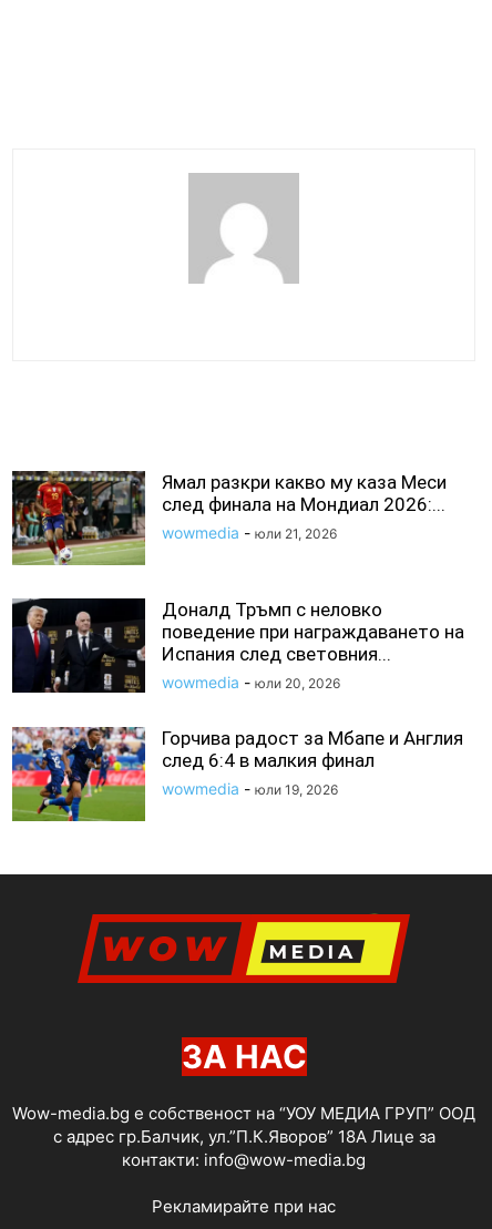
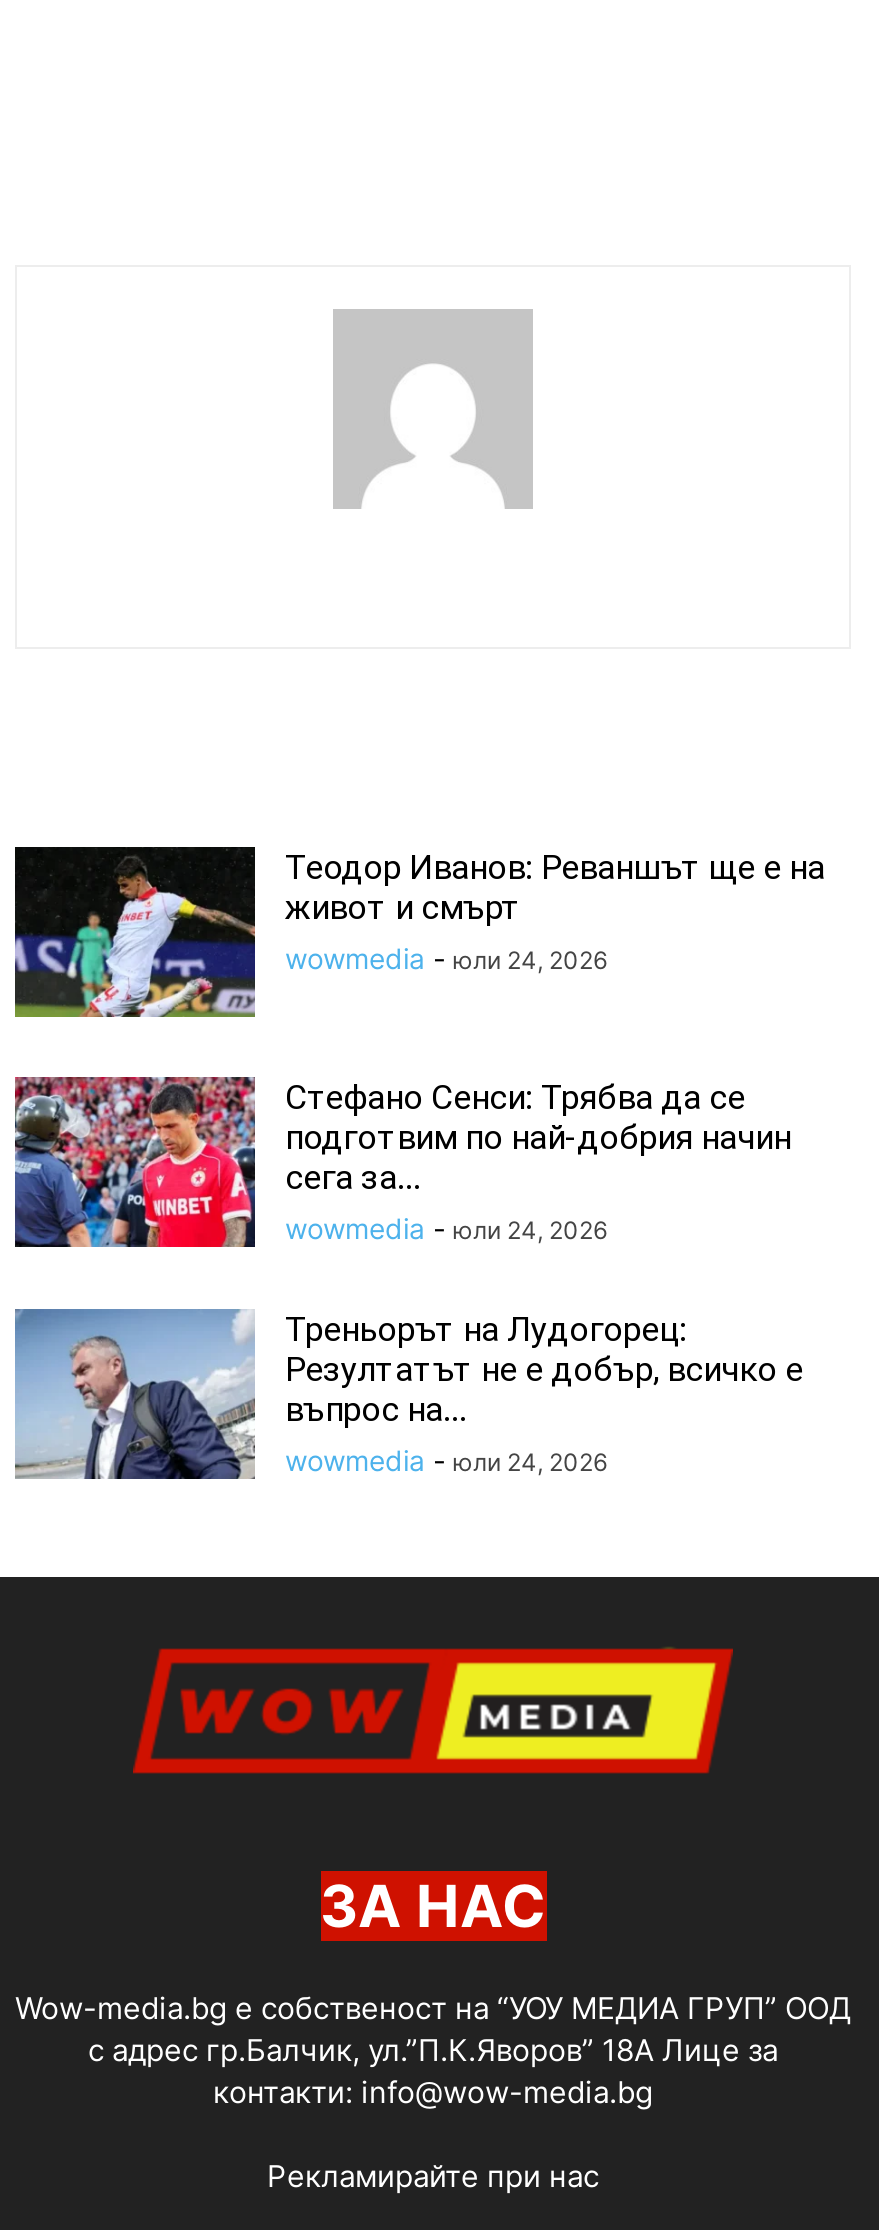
- [image]
- Ямал разкри какво му каза Меси
- след финала на Мондиал 2026:...
- wowmedia - юли 21, 2026
+ [image]
+ Теодор Иванов: Реваншът ще е на
+ живот и смърт
+ wowmedia - юли 24, 2026

- [image]
- Доналд Тръмп с неловко
- поведение при награждаването на
- Испания след световния...
- wowmedia - юли 20, 2026
+ [image]
+ Стефано Сенси: Трябва да се
+ подготвим по най-добрия начин
+ сега за...
+ wowmedia - юли 24, 2026

- [image]
- Горчива радост за Мбапе и Англия
- след 6:4 в малкия финал
- wowmedia - юли 19, 2026
+ [image]
+ Треньорът на Лудогорец:
+ Резултатът не е добър, всичко е
+ въпрос на...
+ wowmedia - юли 24, 2026
